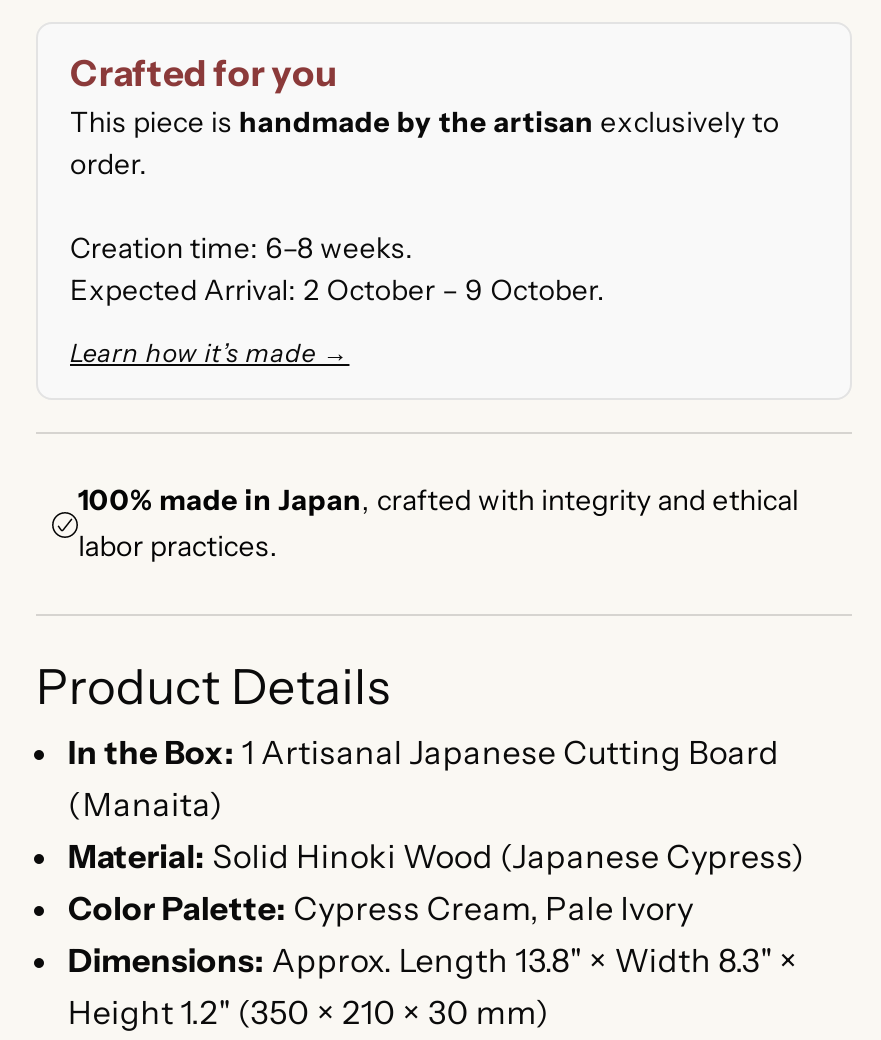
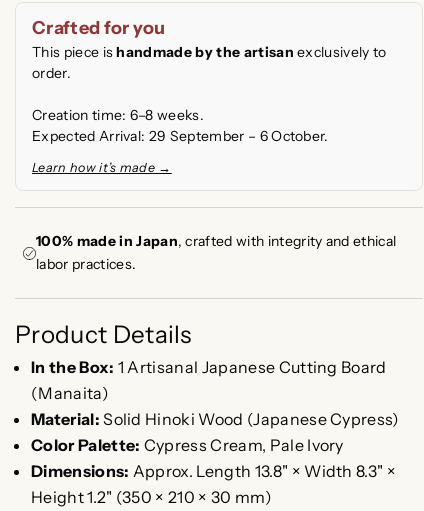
- Expected Arrival: 2 October – 9 October.
+ Expected Arrival: 29 September – 6 October.
